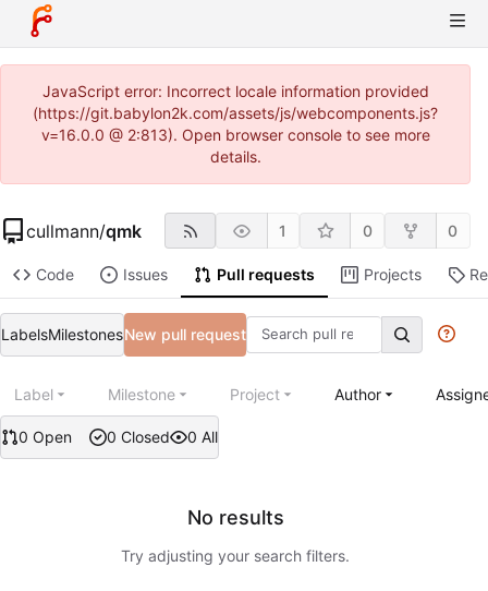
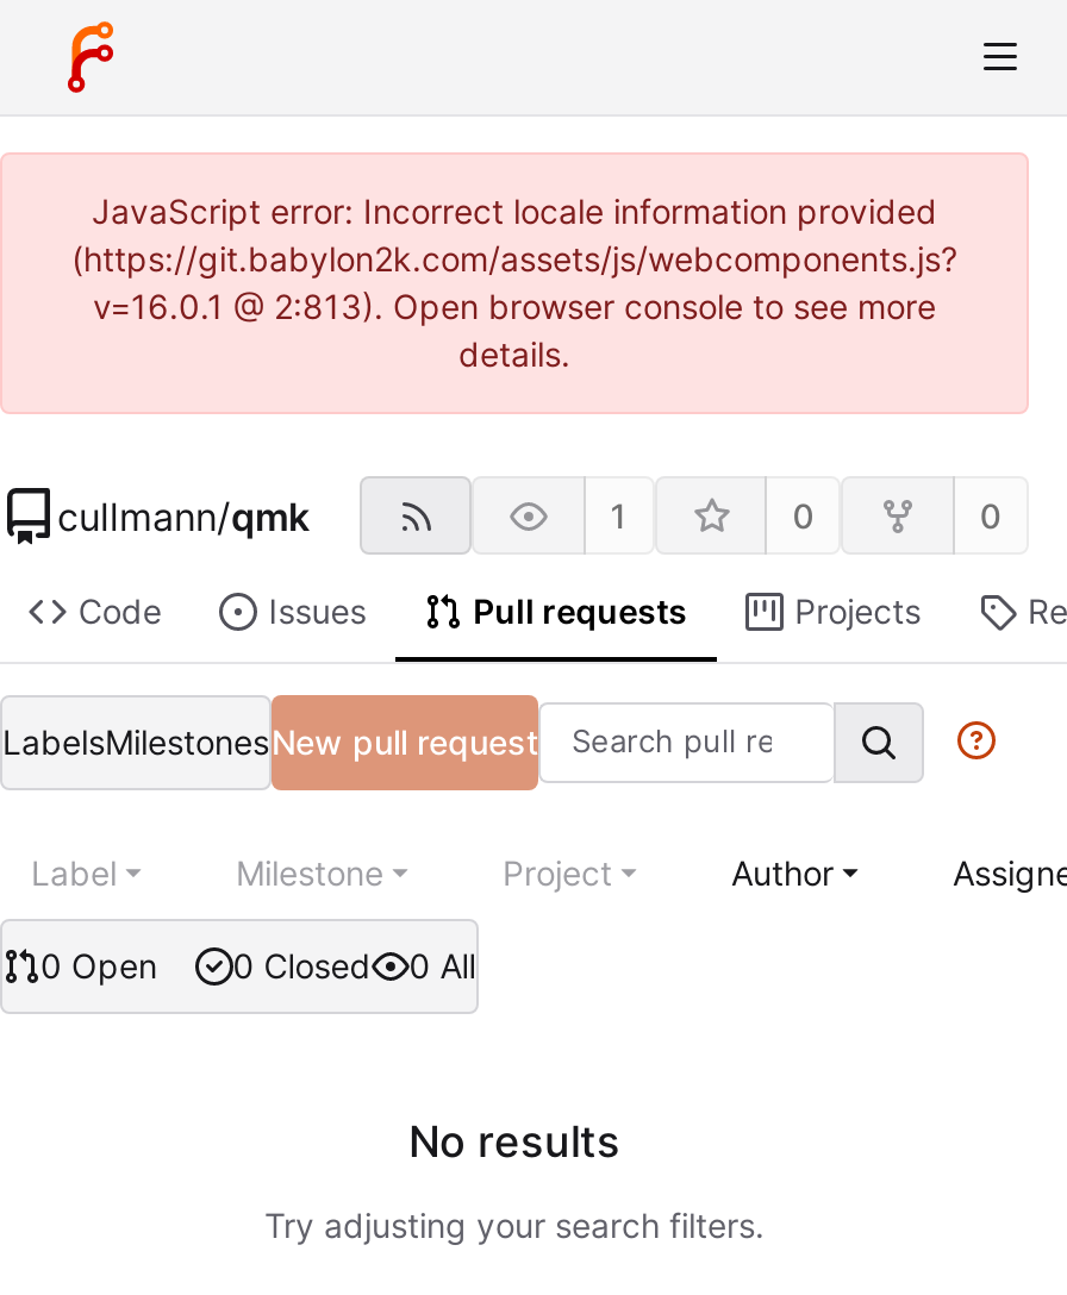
- v=16.0.0 @ 2:813). Open browser console to see more
+ v=16.0.1 @ 2:813). Open browser console to see more
